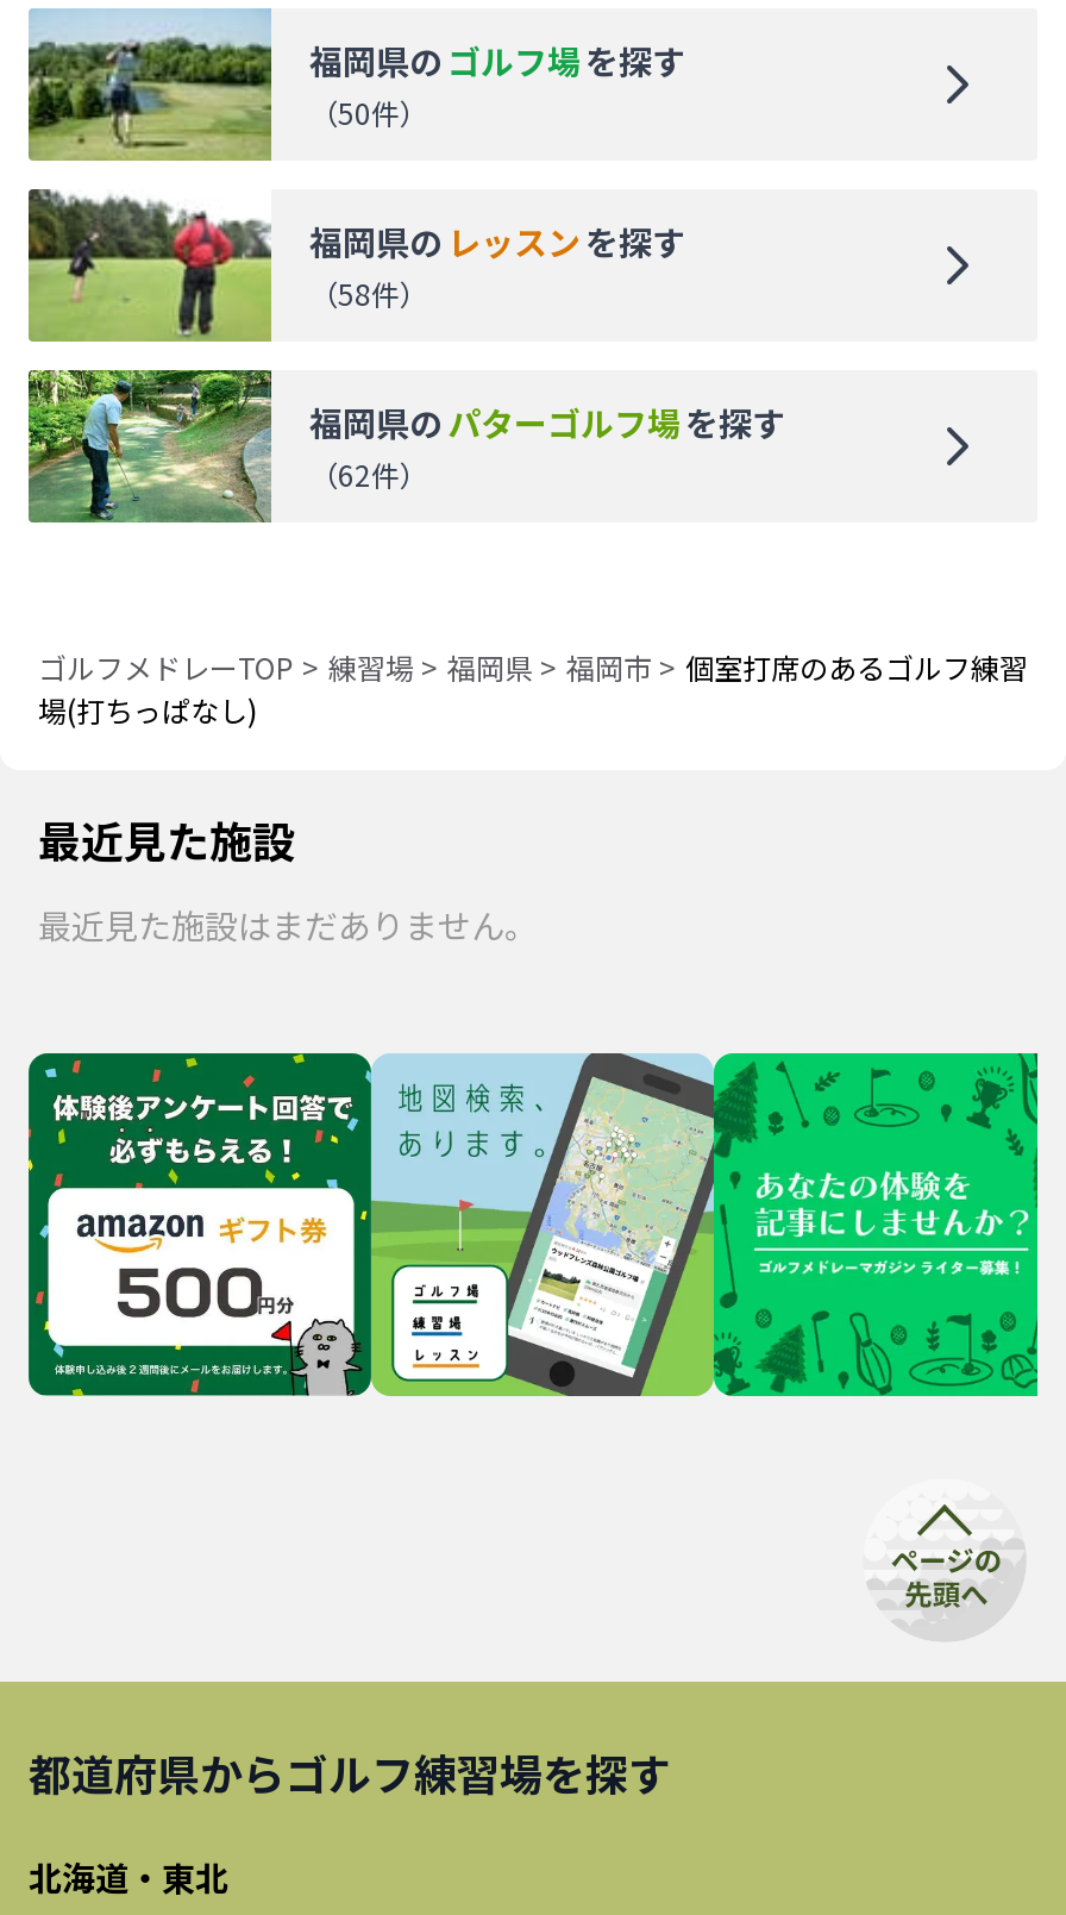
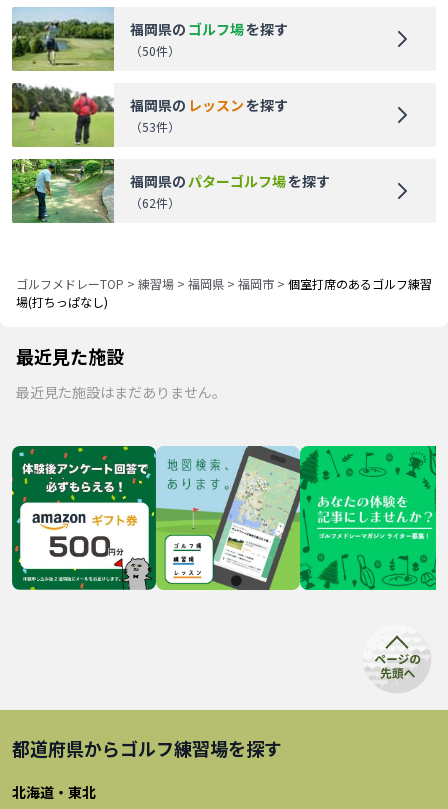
- （58件）
+ （53件）
